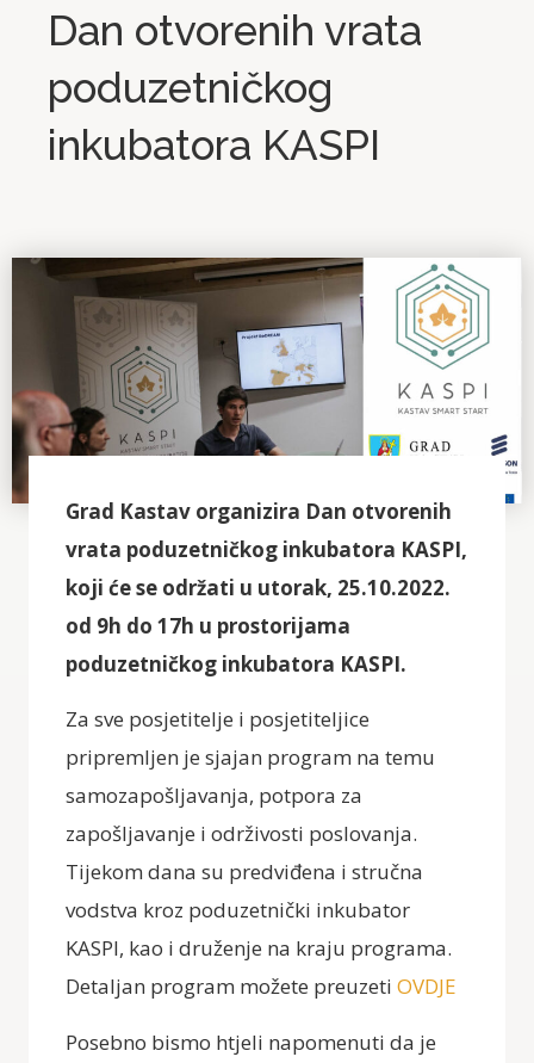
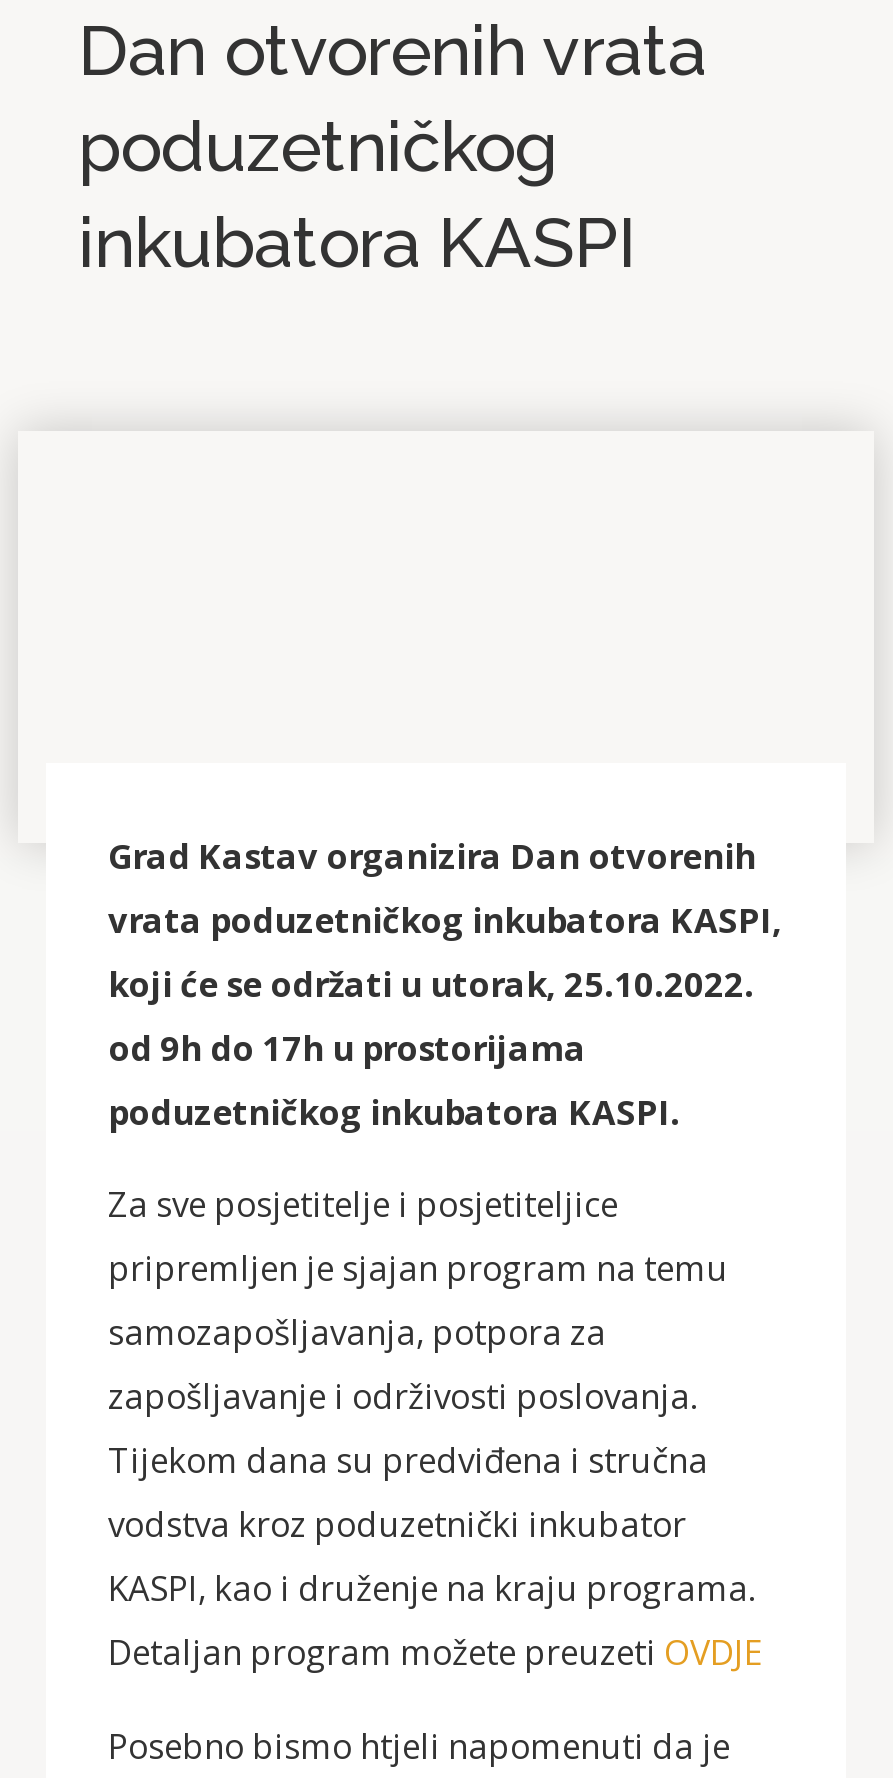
- [image]
